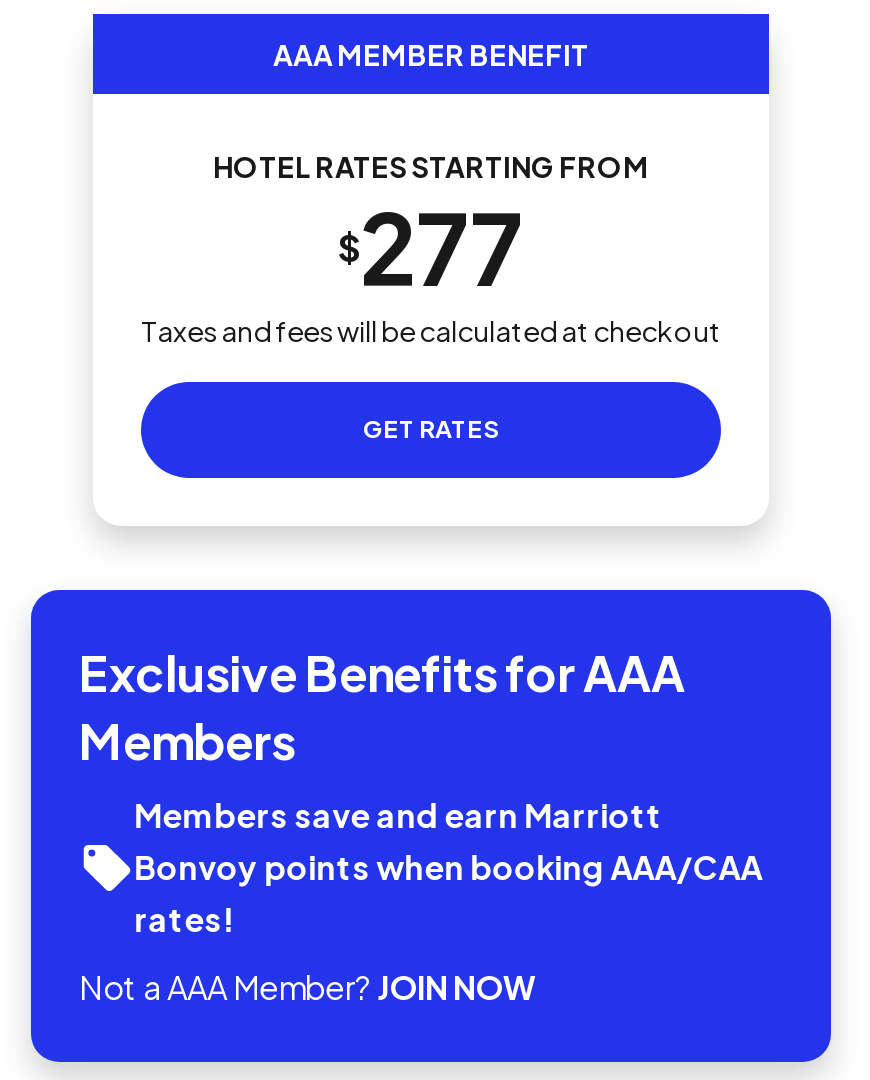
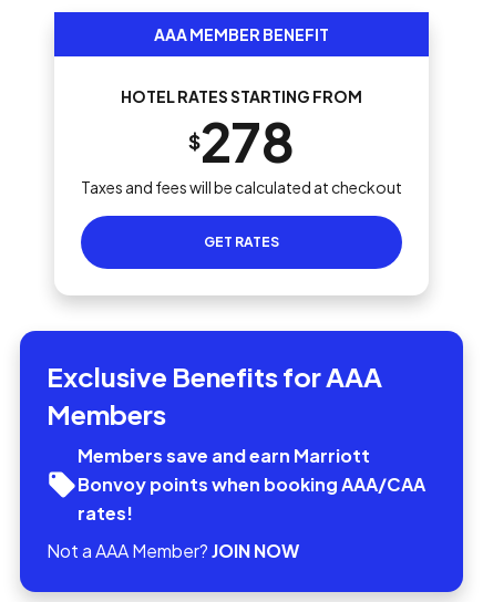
- $277
+ $278
